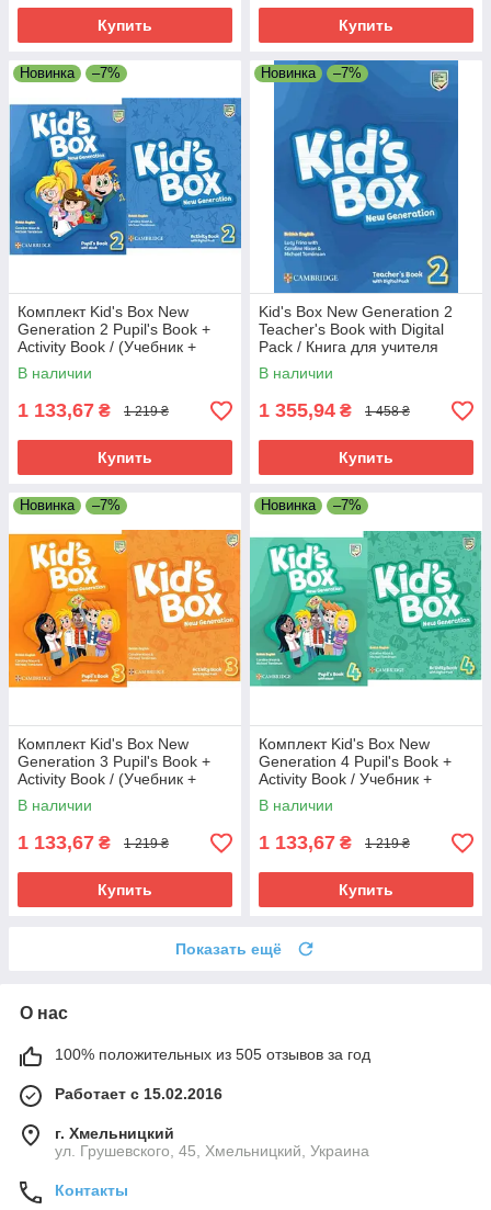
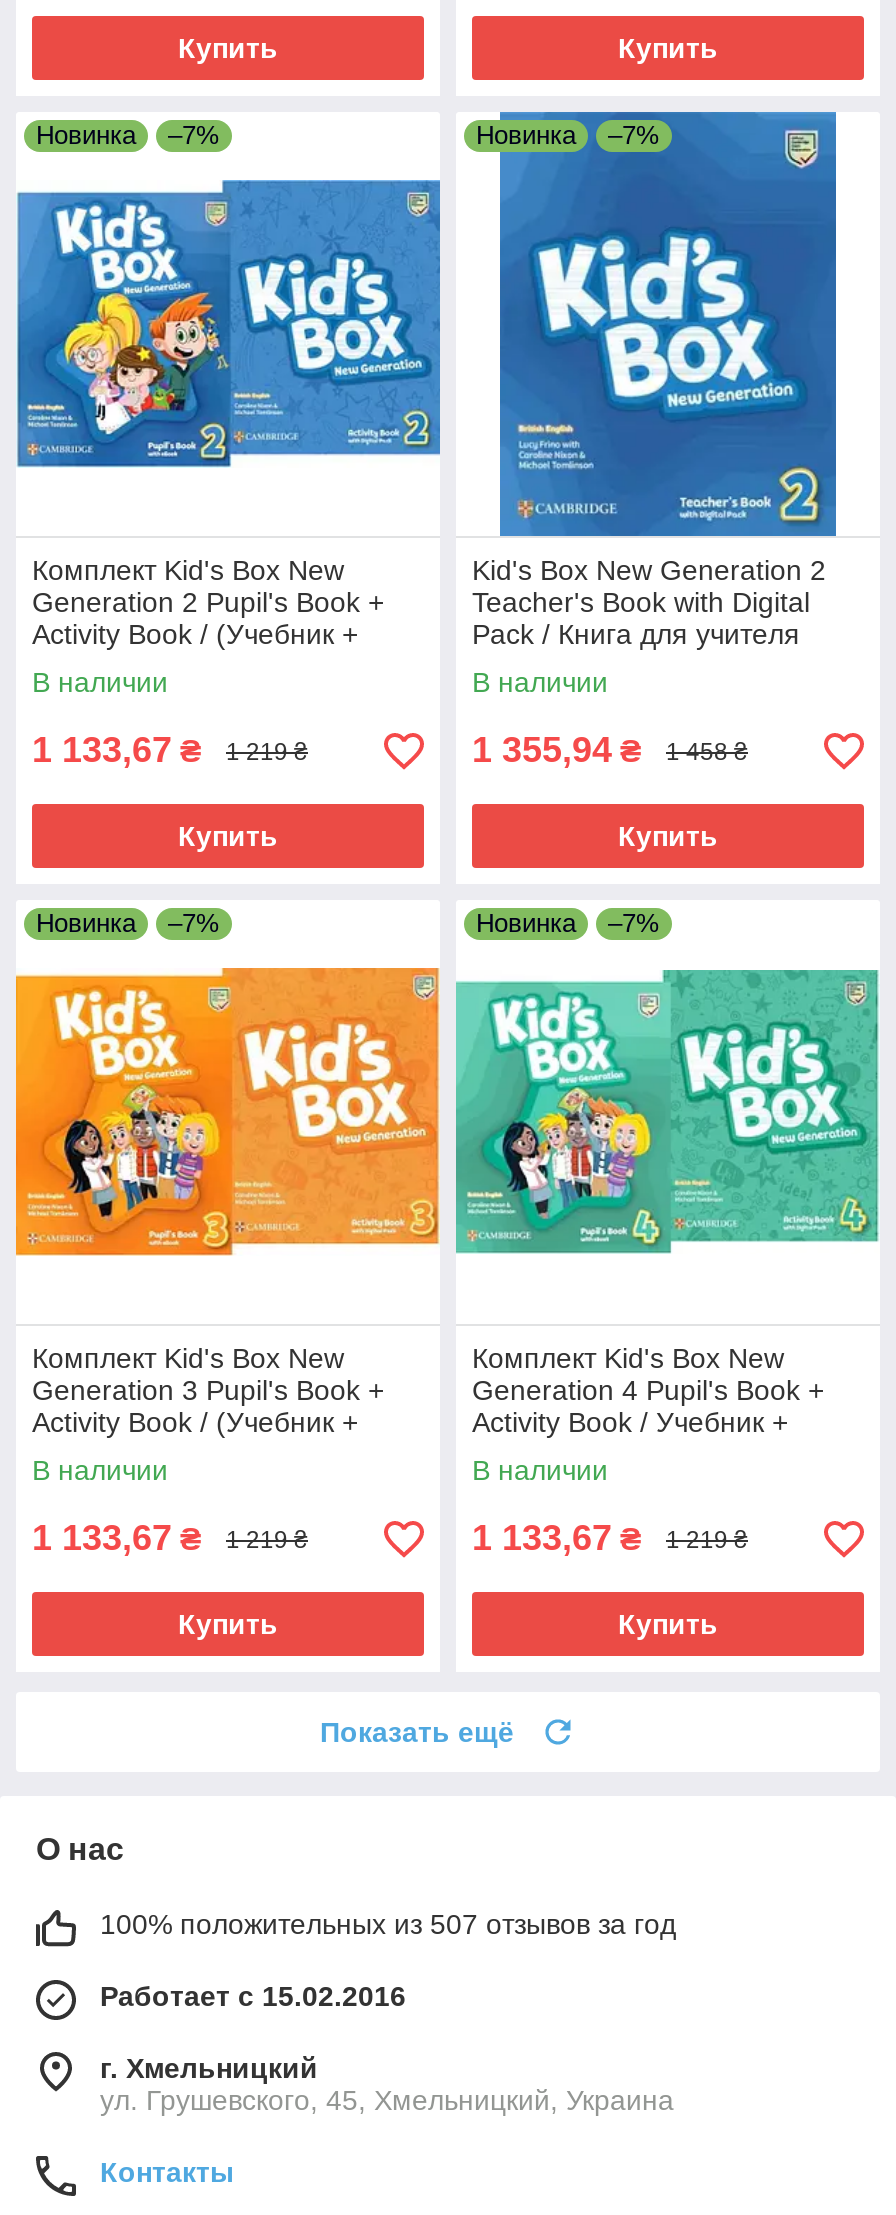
- 100% положительных из 505 отзывов за год
+ 100% положительных из 507 отзывов за год
